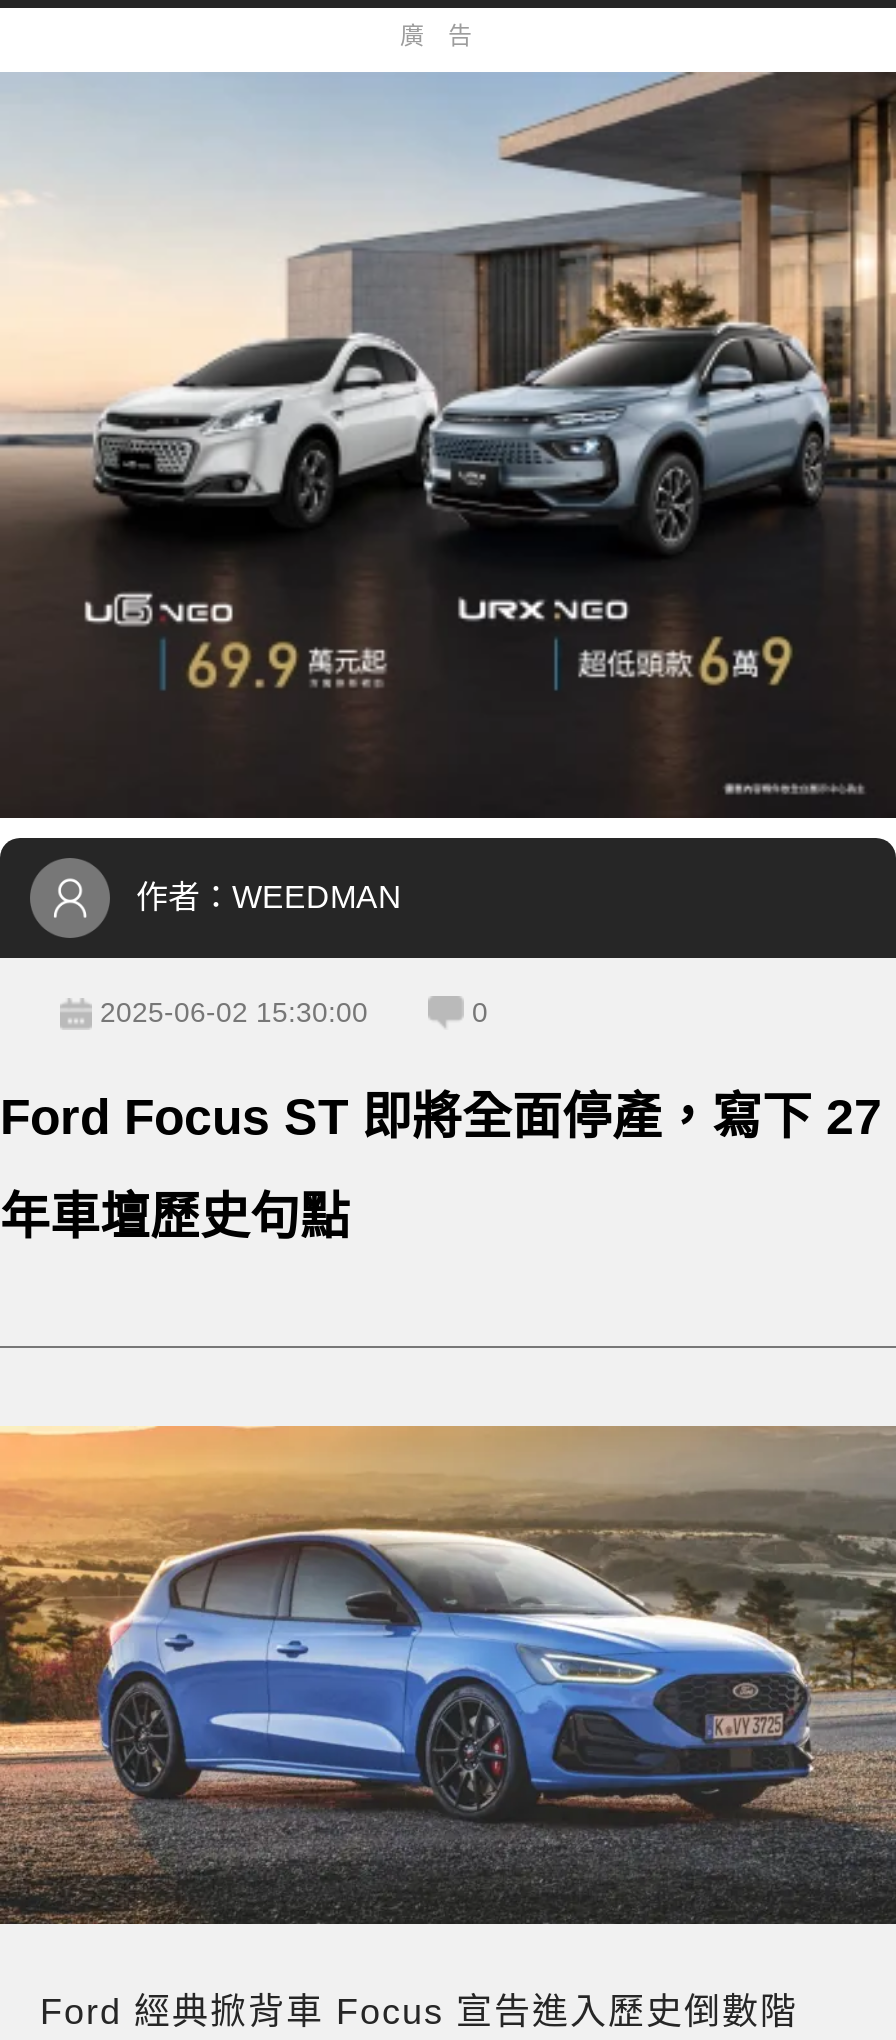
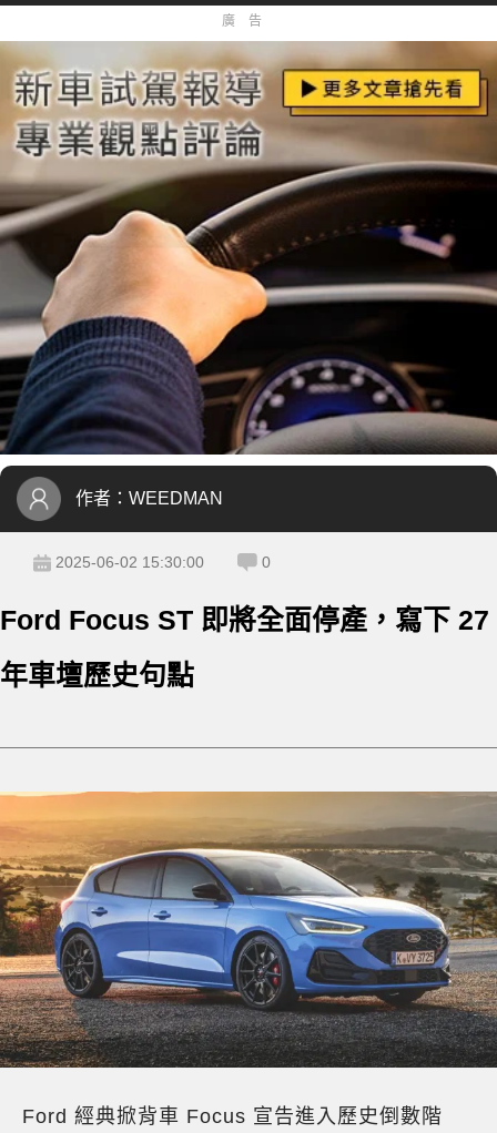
- [image]
+ [image]
